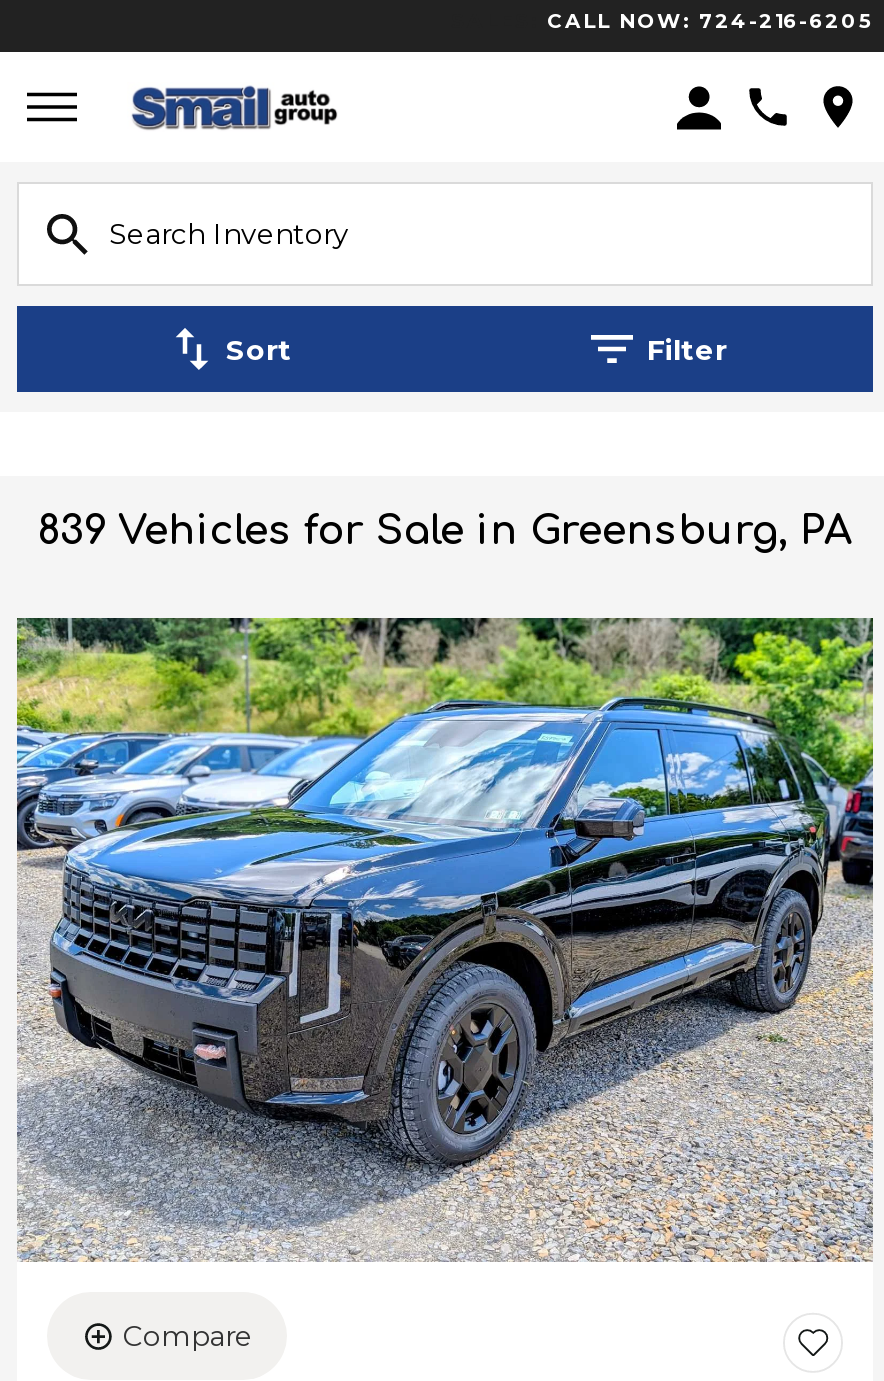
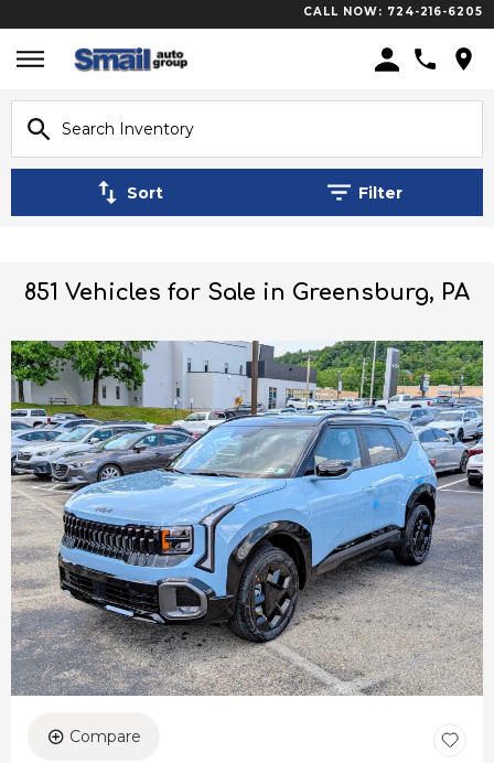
- 839 Vehicles for Sale in Greensburg, PA
+ 851 Vehicles for Sale in Greensburg, PA

- [image]
+ [image]
